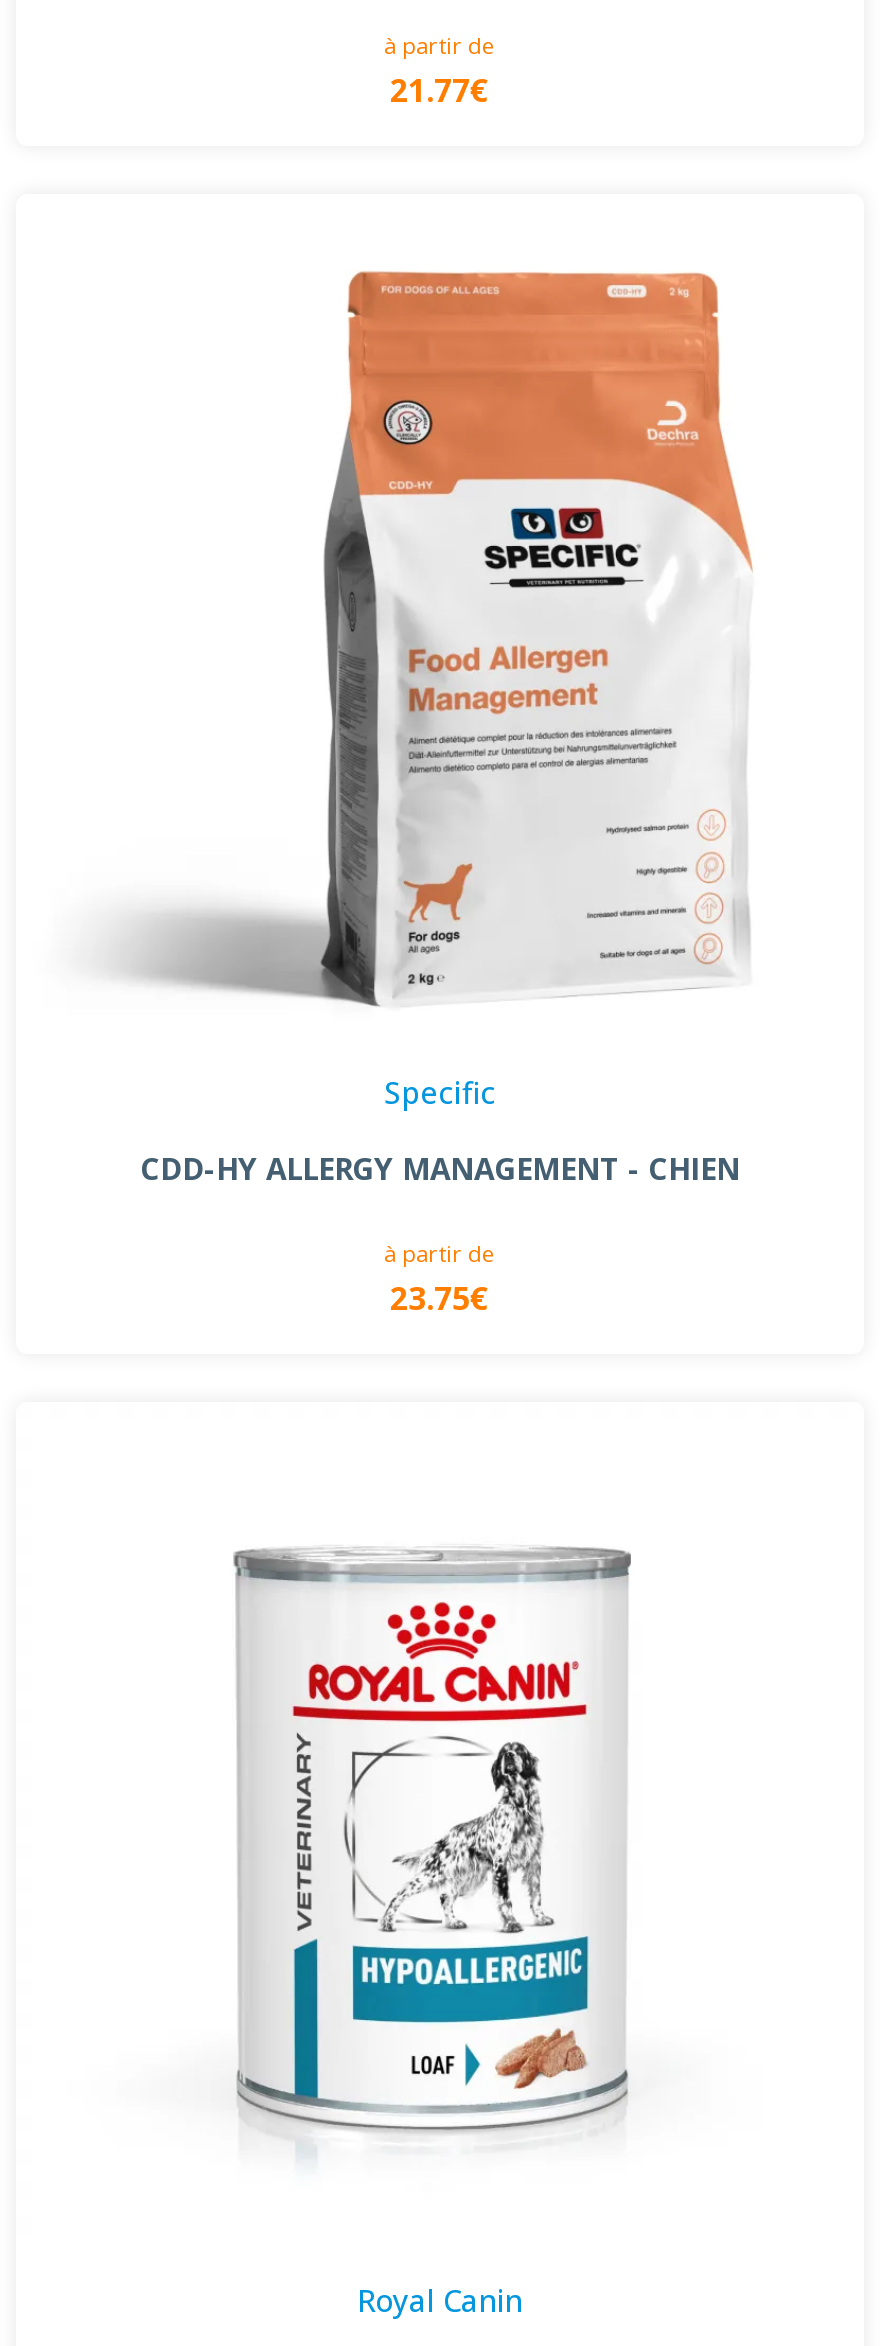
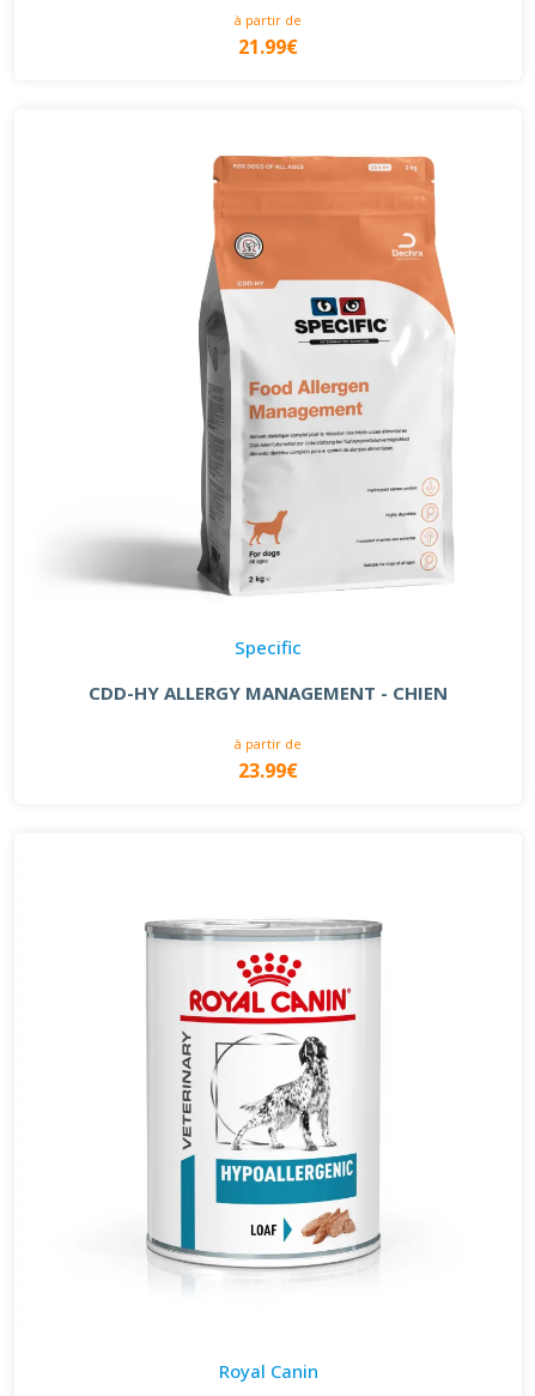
- 21.77€
+ 21.99€

- 23.75€
+ 23.99€
